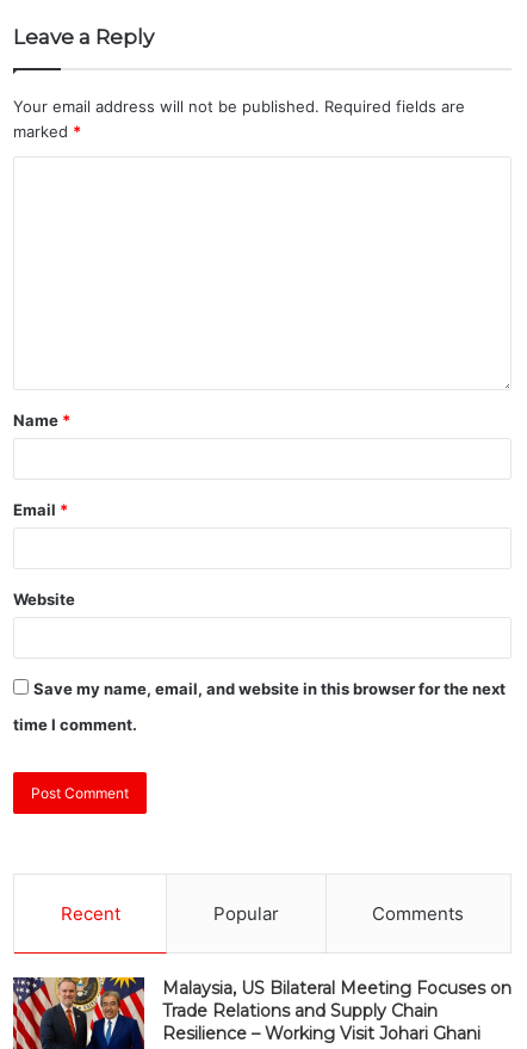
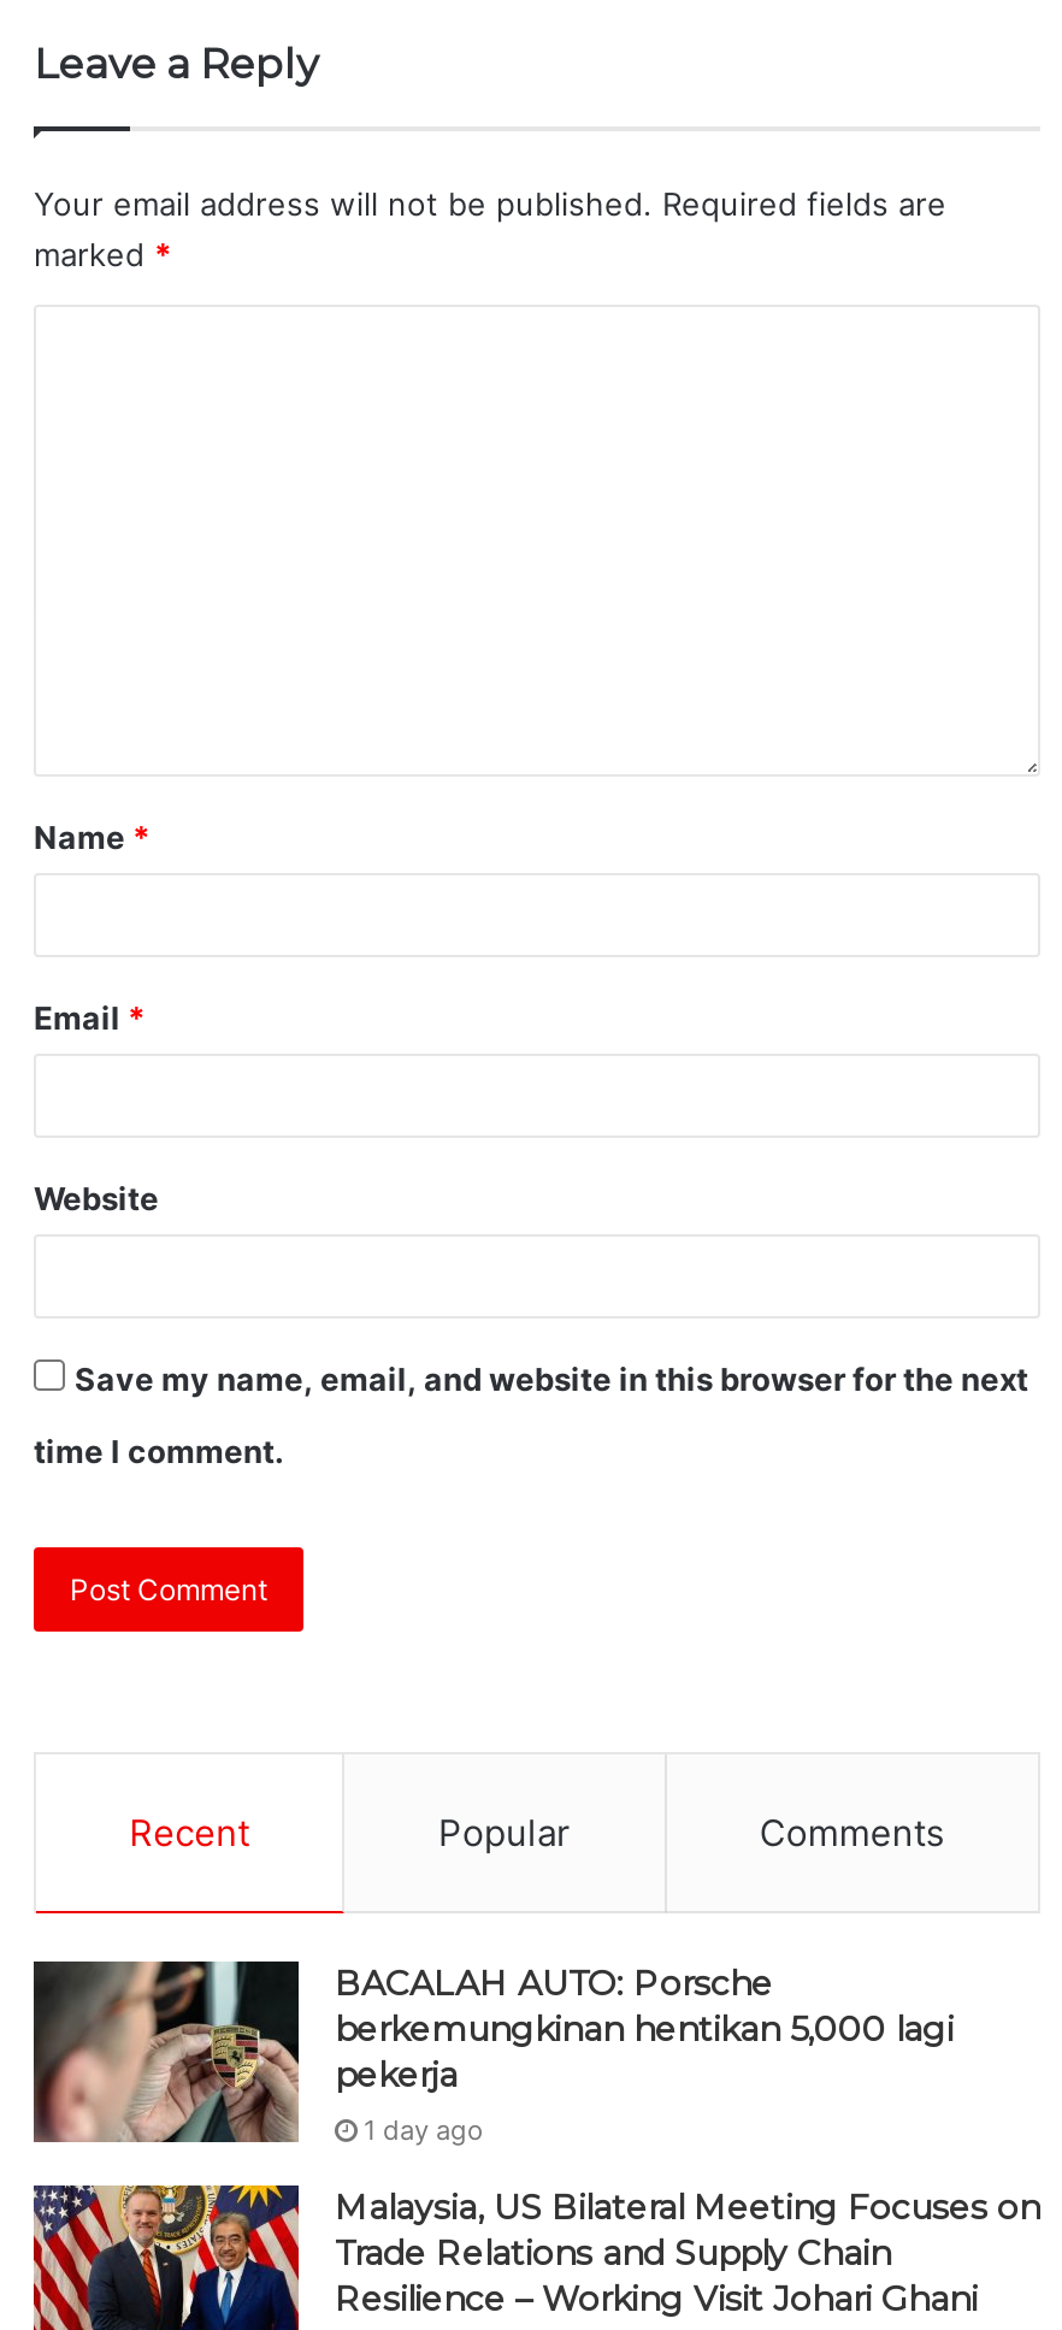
+ [image]
+ BACALAH AUTO: Porsche
+ berkemungkinan hentikan 5,000 lagi
+ pekerja
+ 1 day ago
